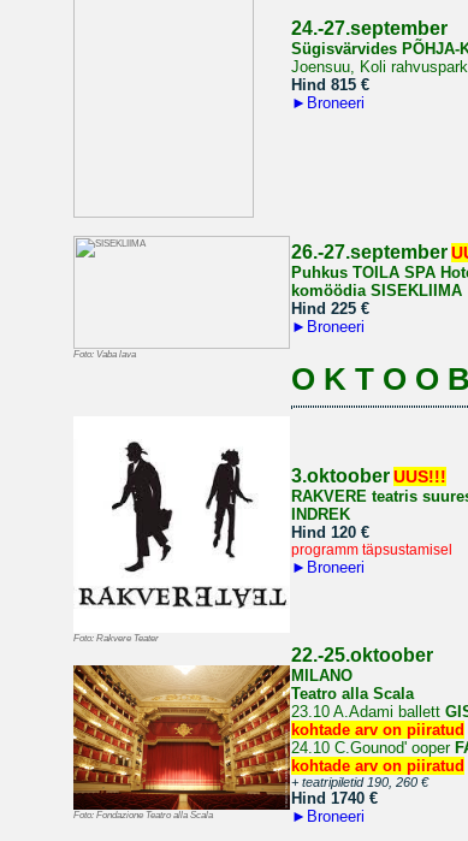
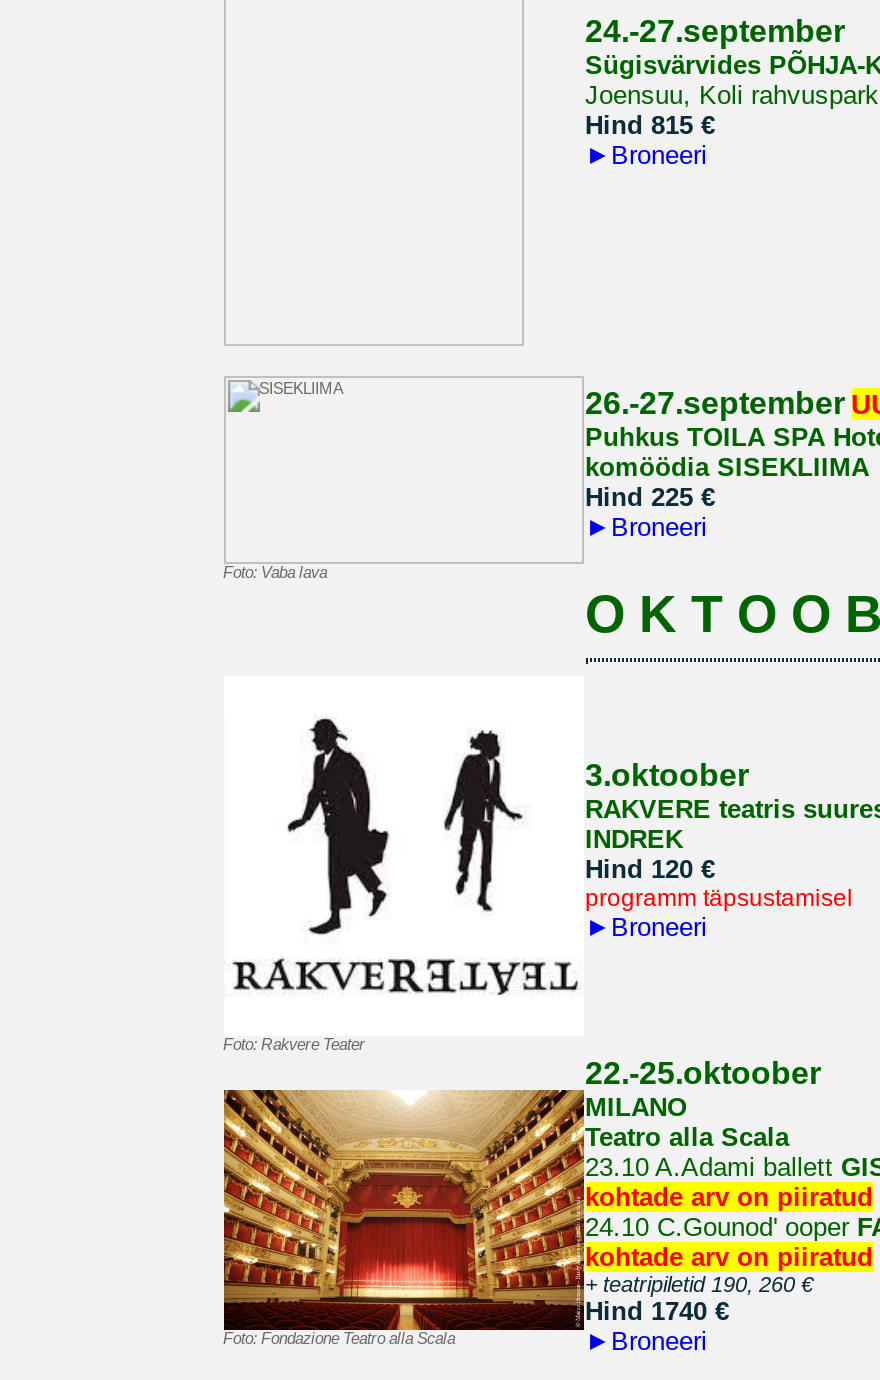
- 3.oktoober UUS!!!
+ 3.oktoober
